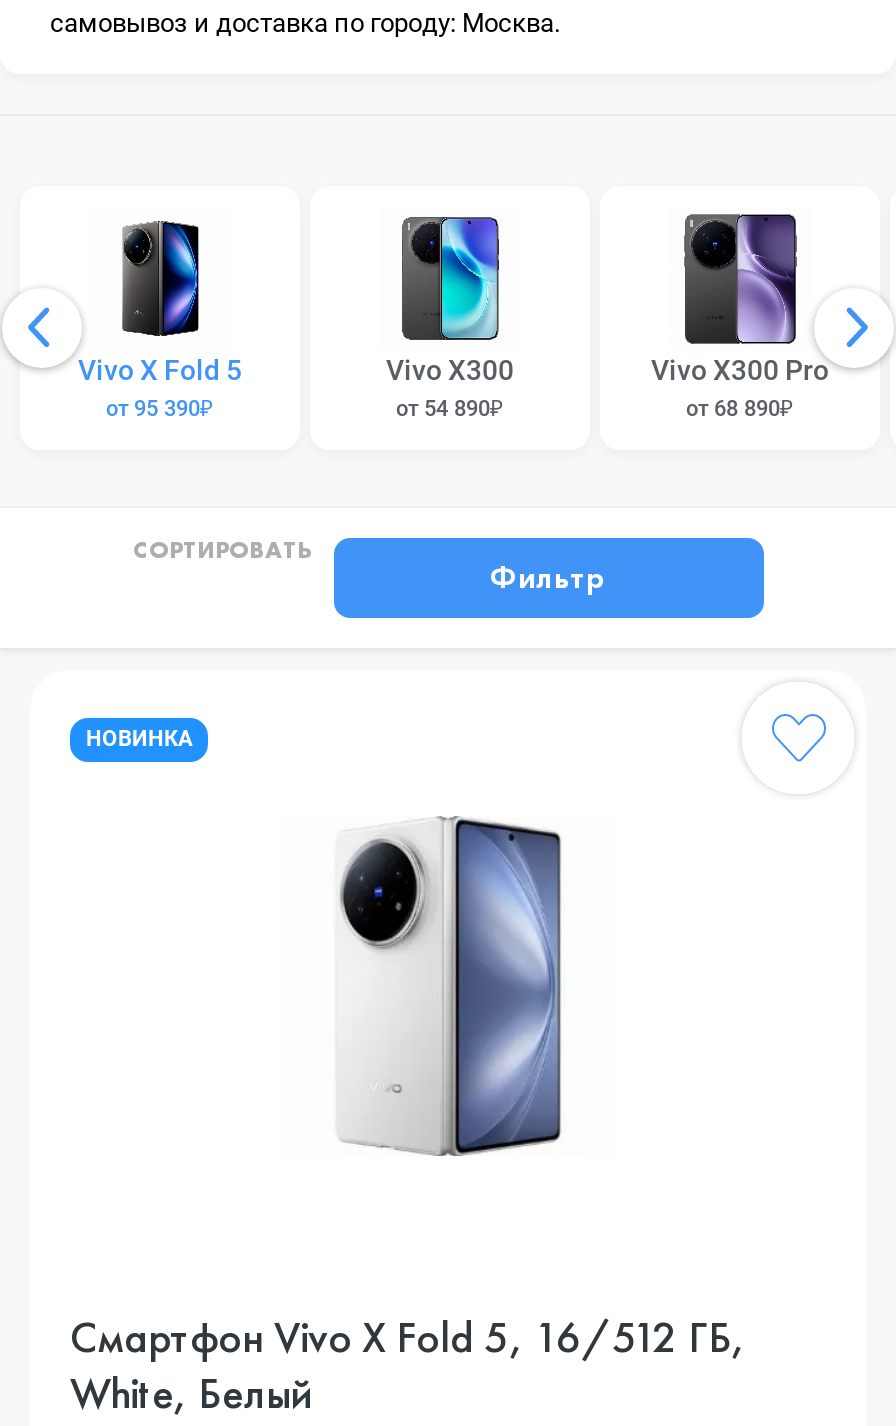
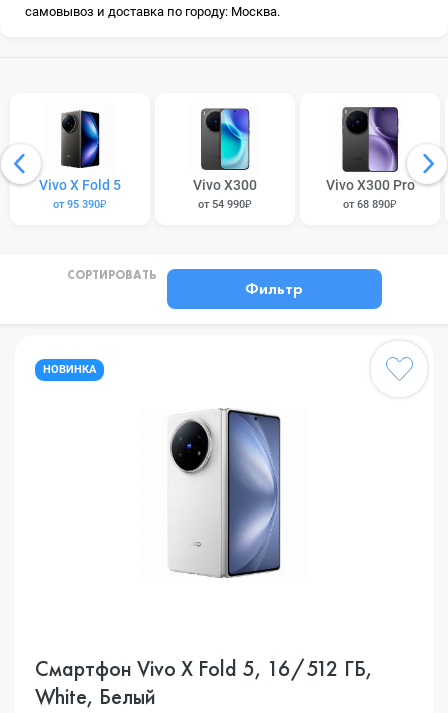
- от 54 890₽
+ от 54 990₽
